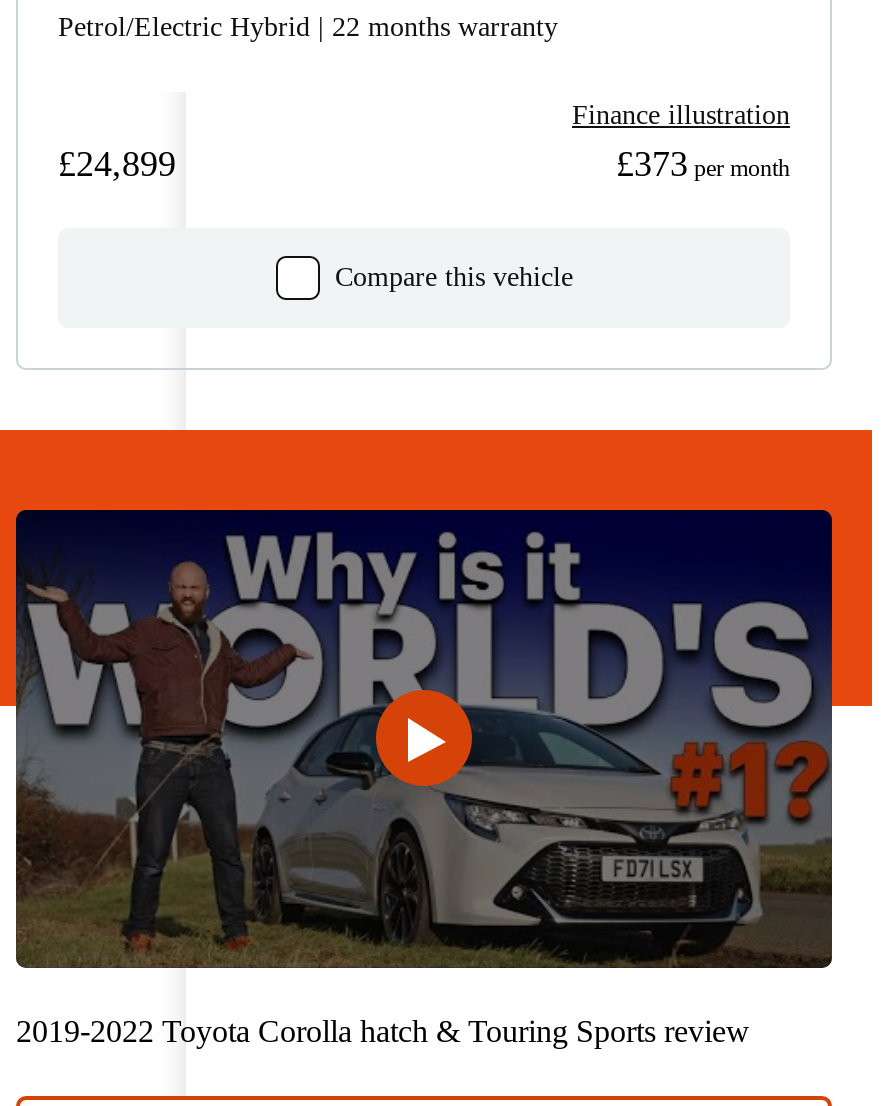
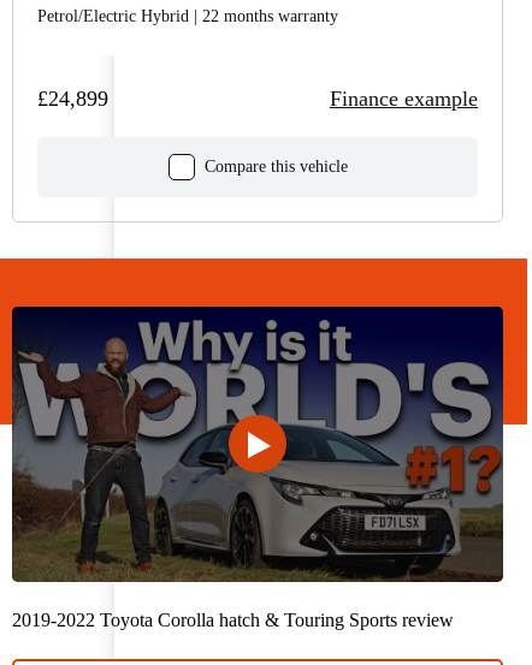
- Finance illustration

- £373 per month
+ Finance example
